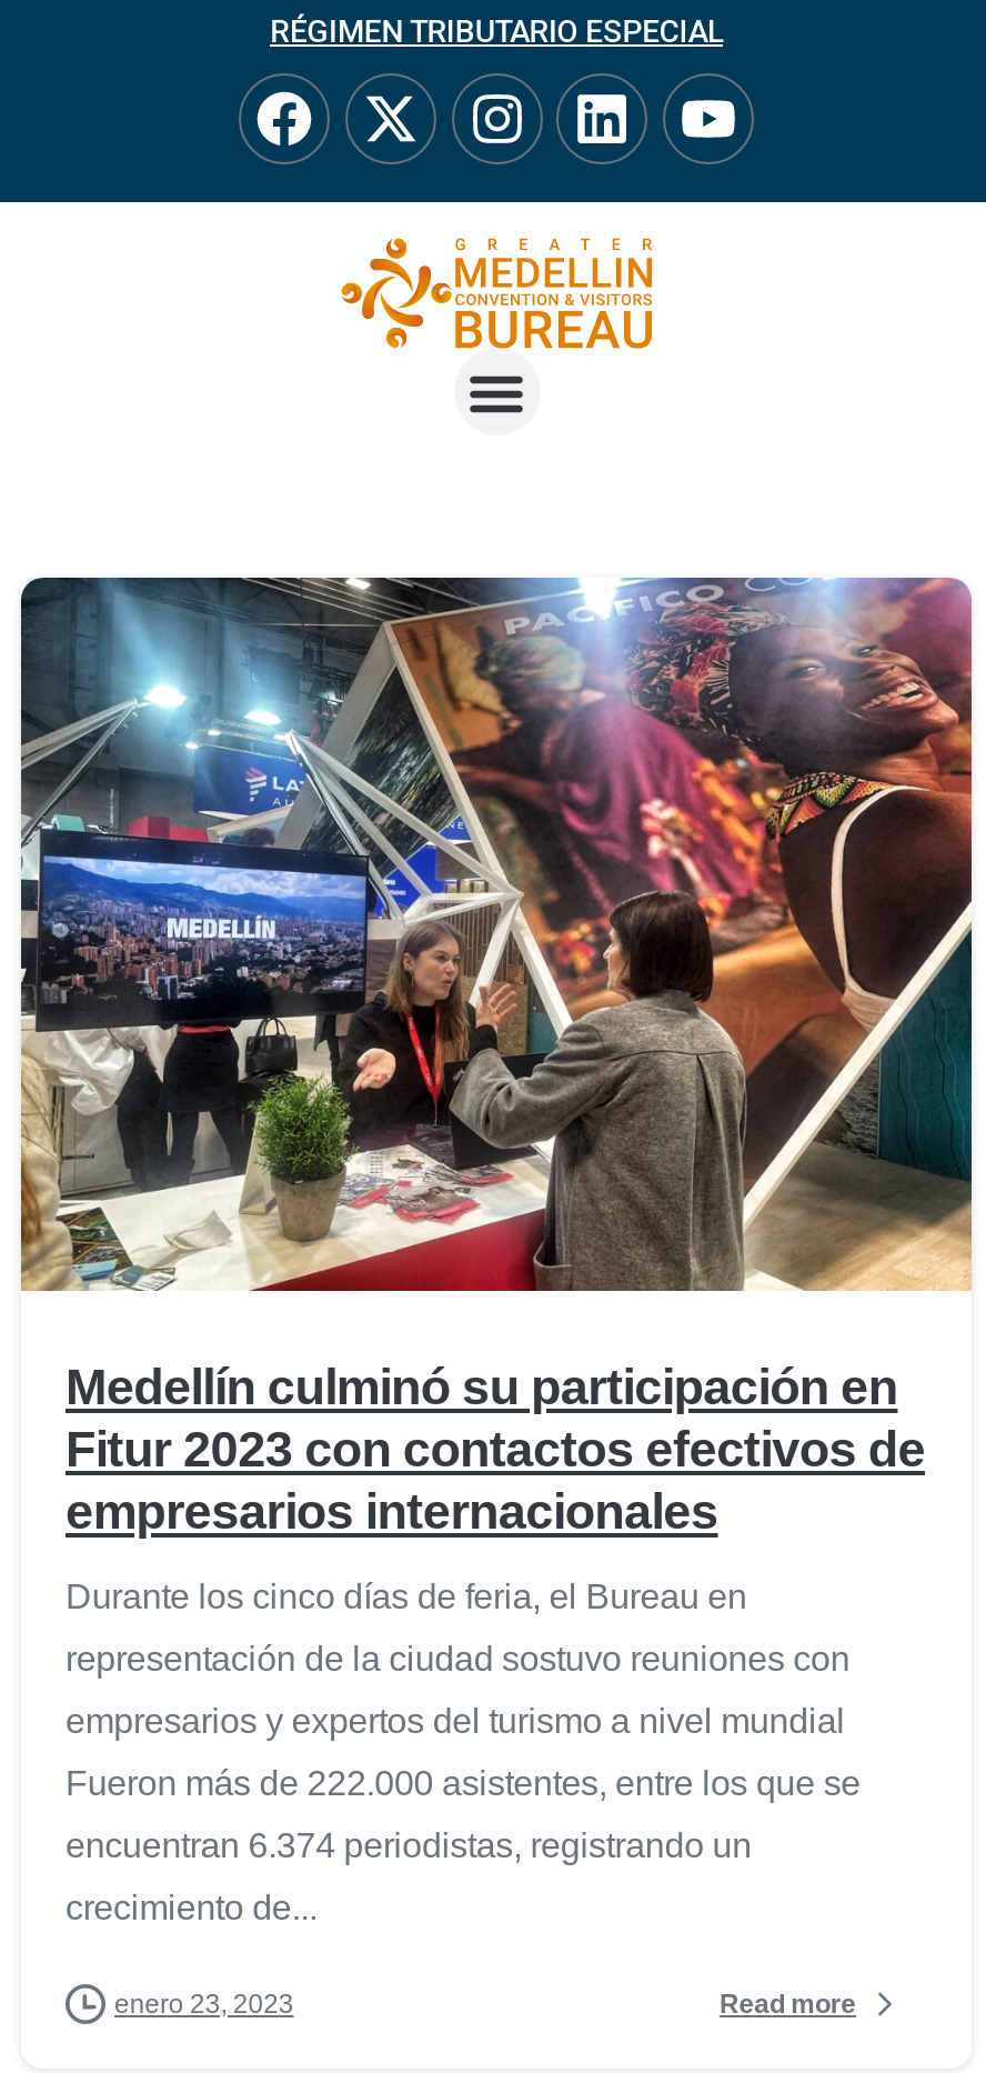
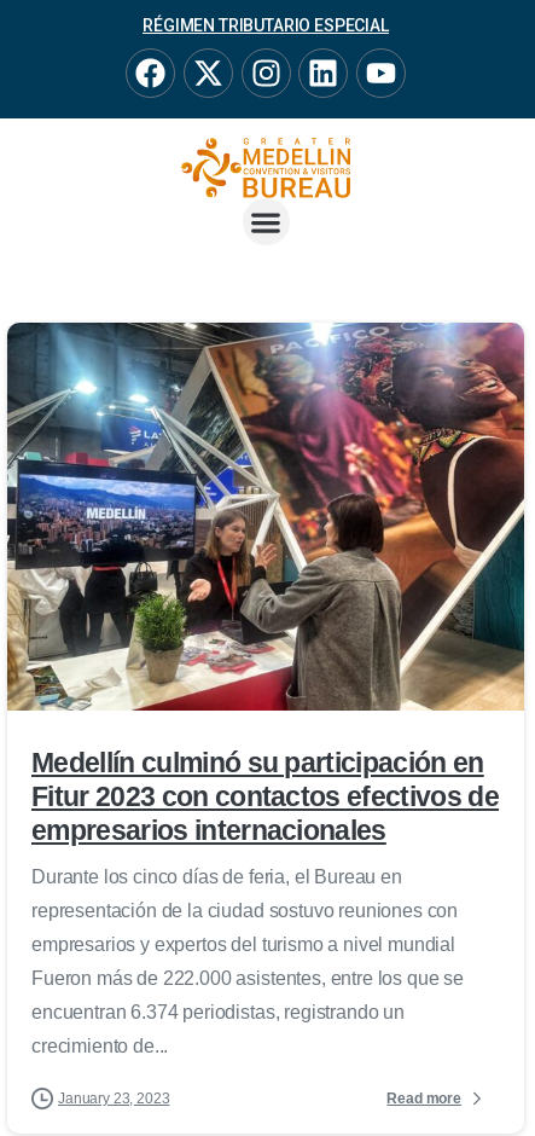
- enero 23, 2023
+ January 23, 2023
